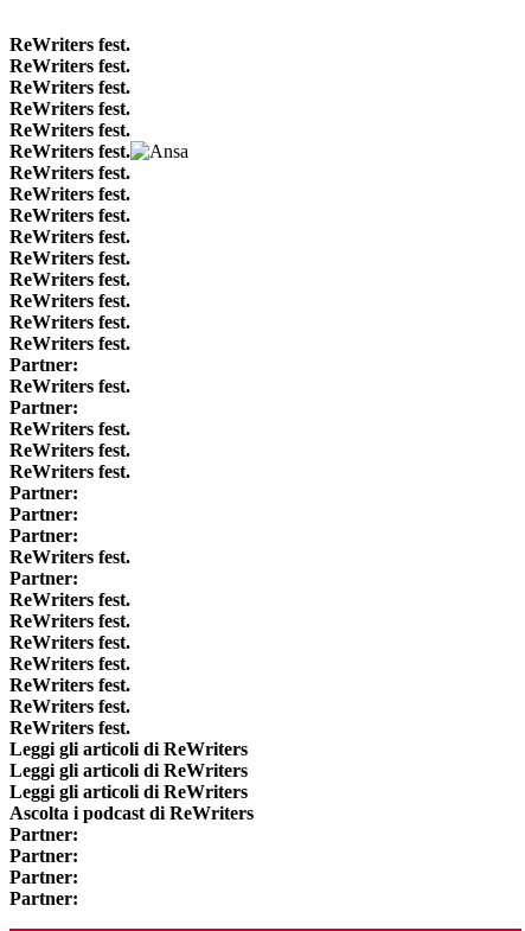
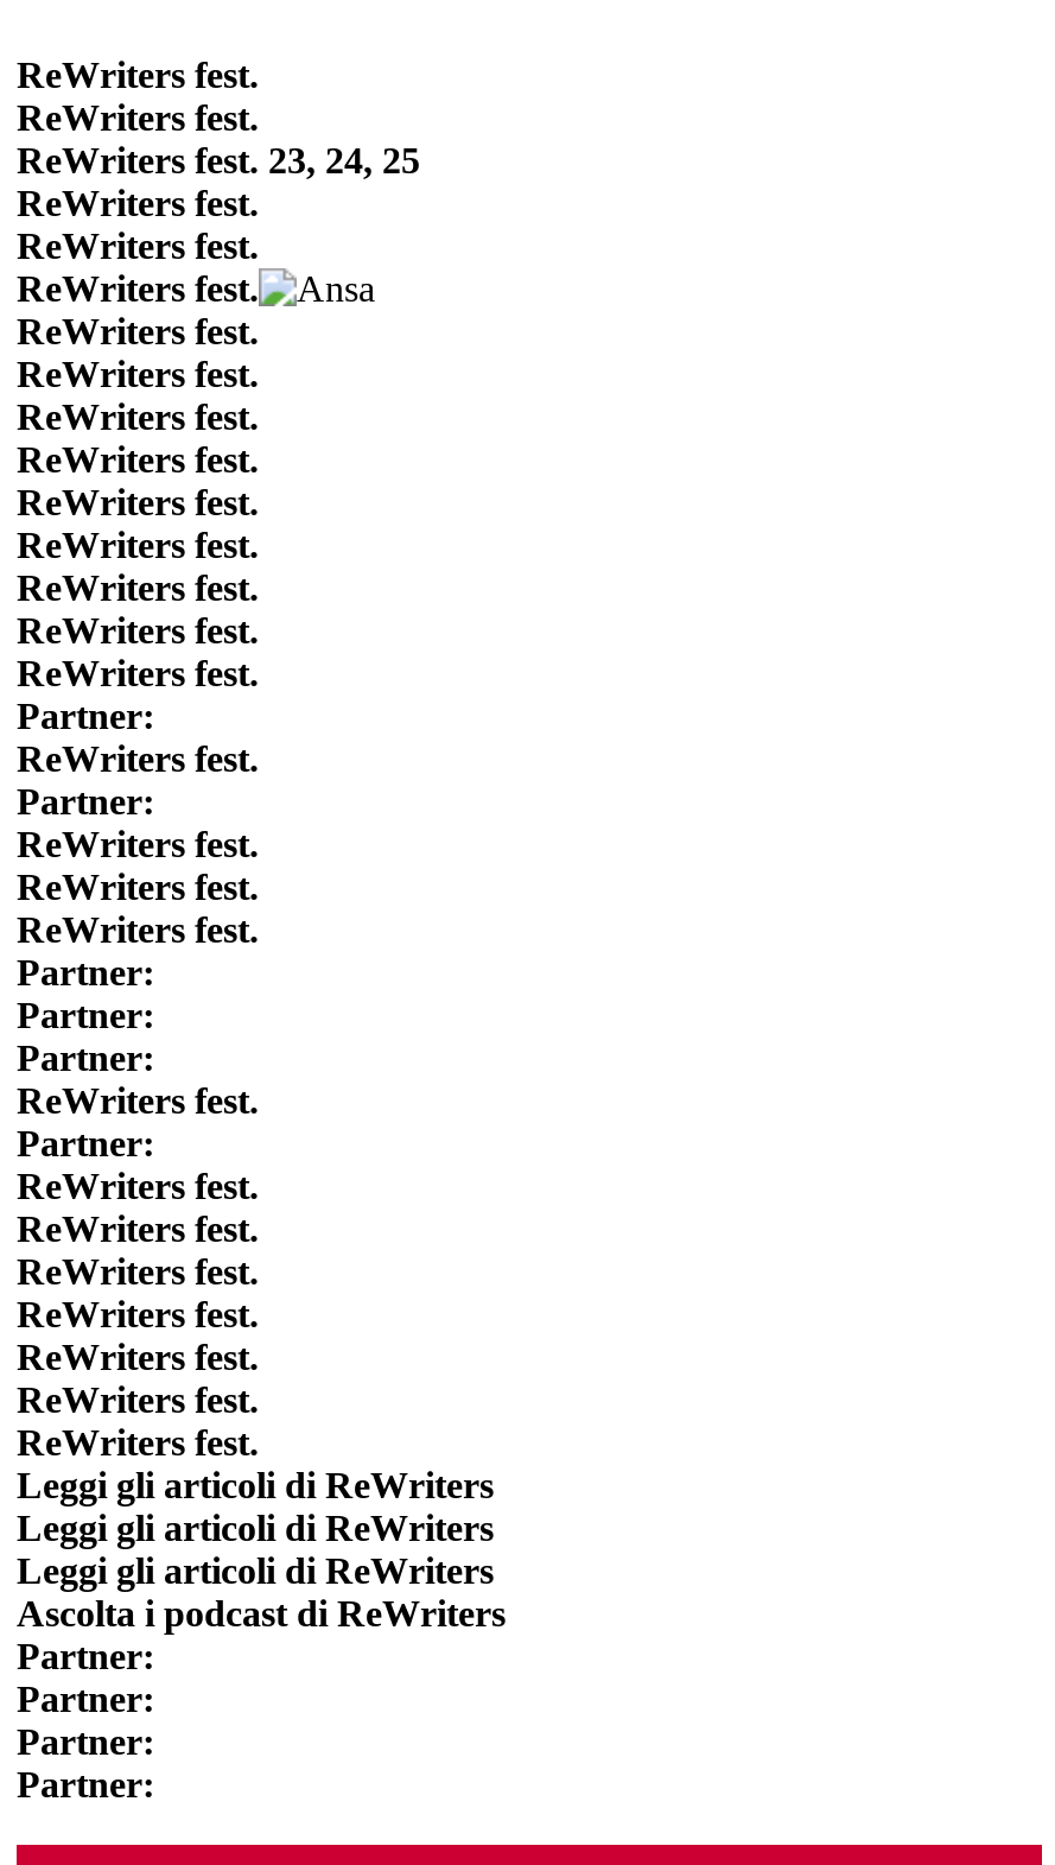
- ReWriters fest.
+ ReWriters fest. 23, 24, 25
